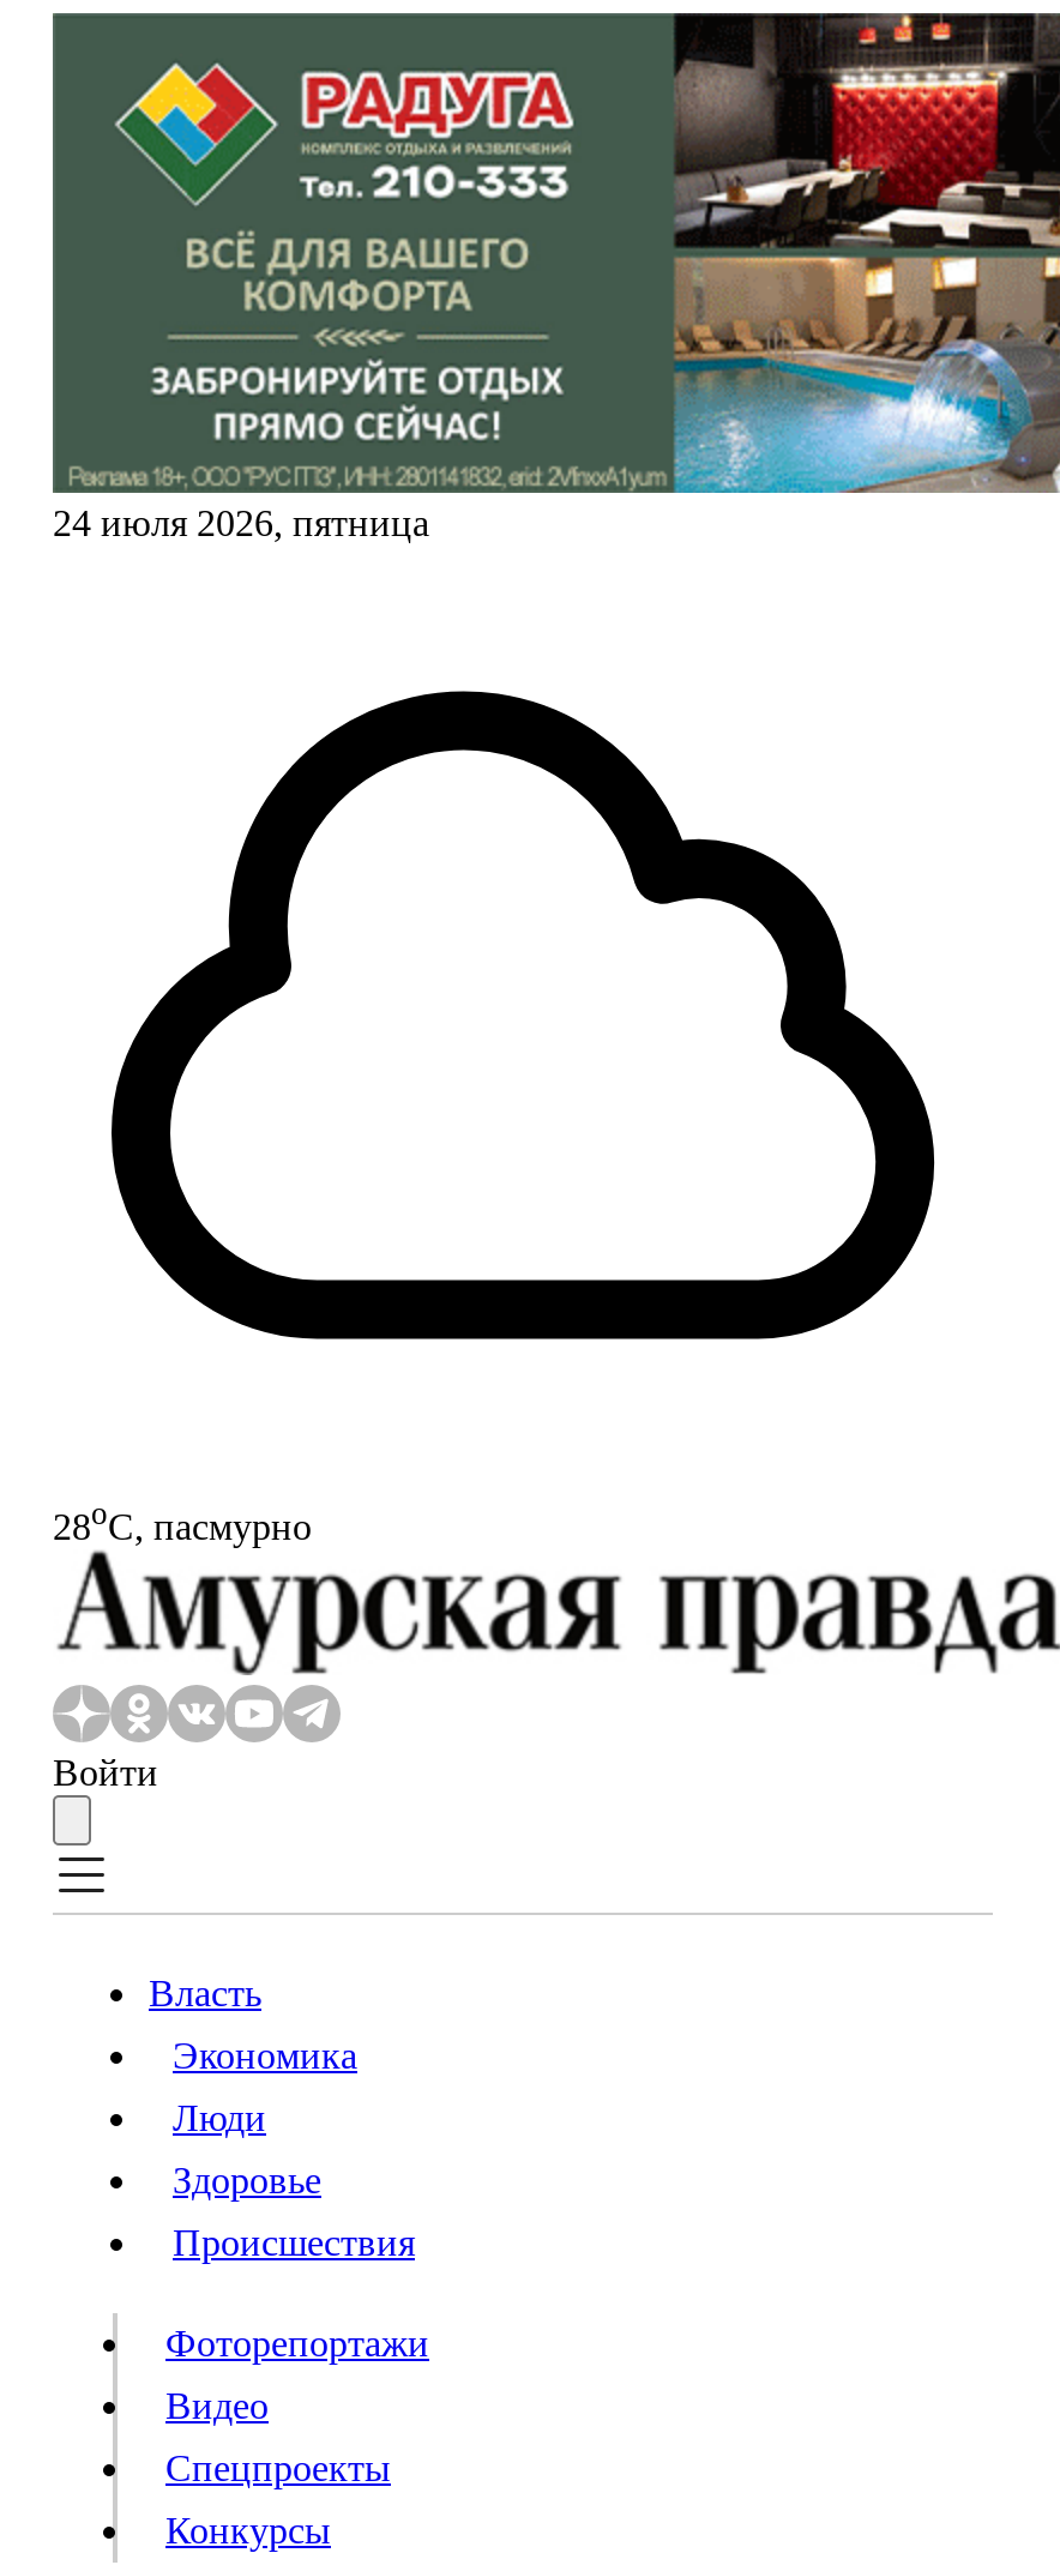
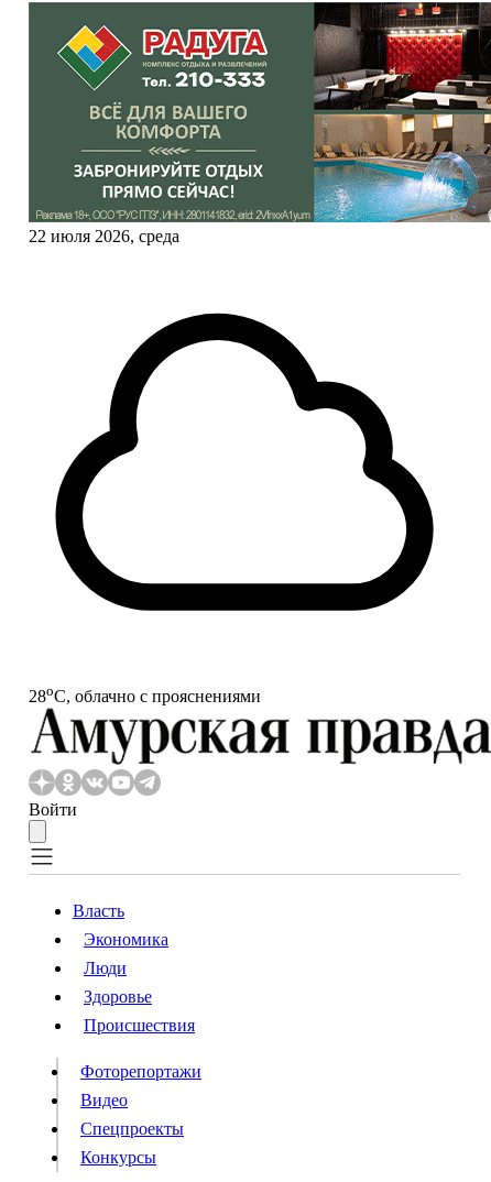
- 24 июля 2026, пятница
+ 22 июля 2026, среда

- 28oС, пасмурно
+ 28oС, облачно с прояснениями
